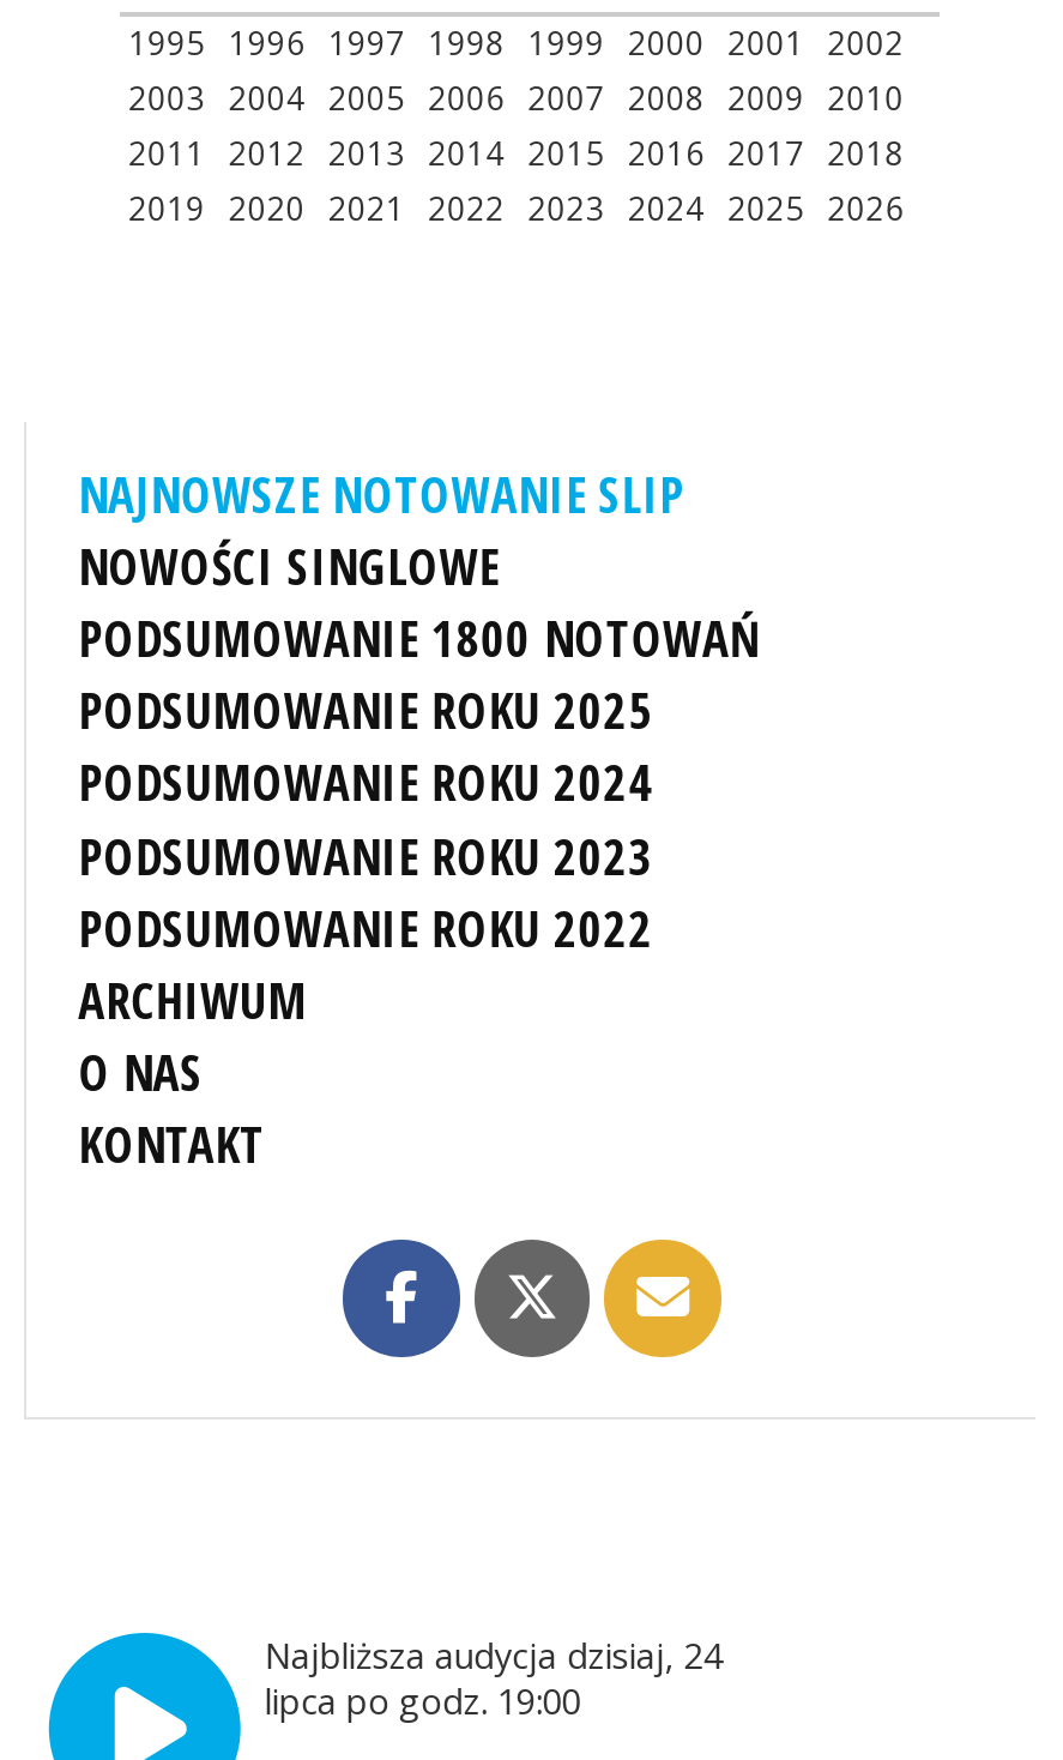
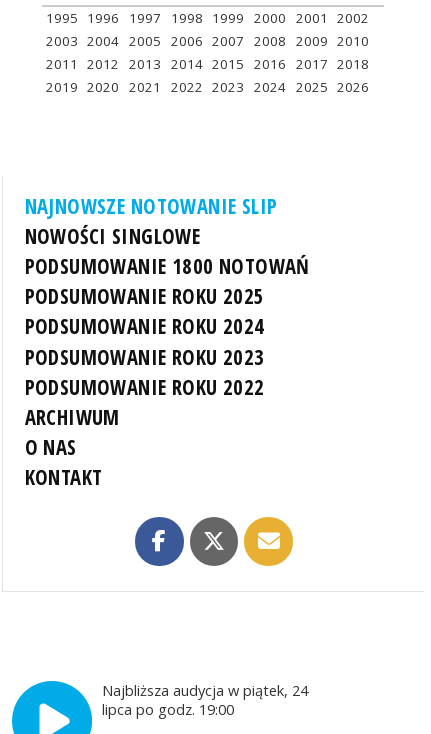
- Najbliższa audycja dzisiaj, 24
+ Najbliższa audycja w piątek, 24
